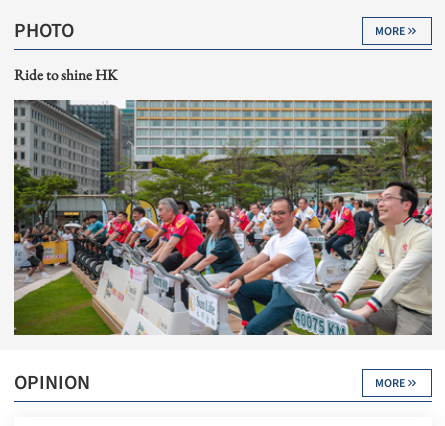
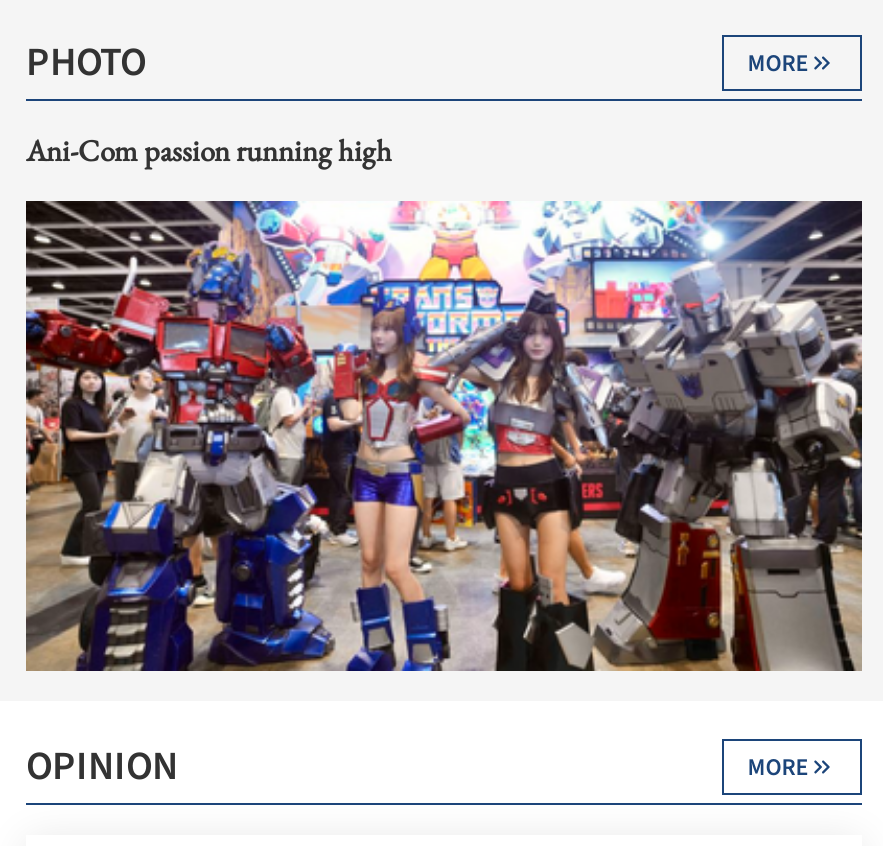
- Ride to shine HK
+ Ani-Com passion running high

- [image]
+ [image]
